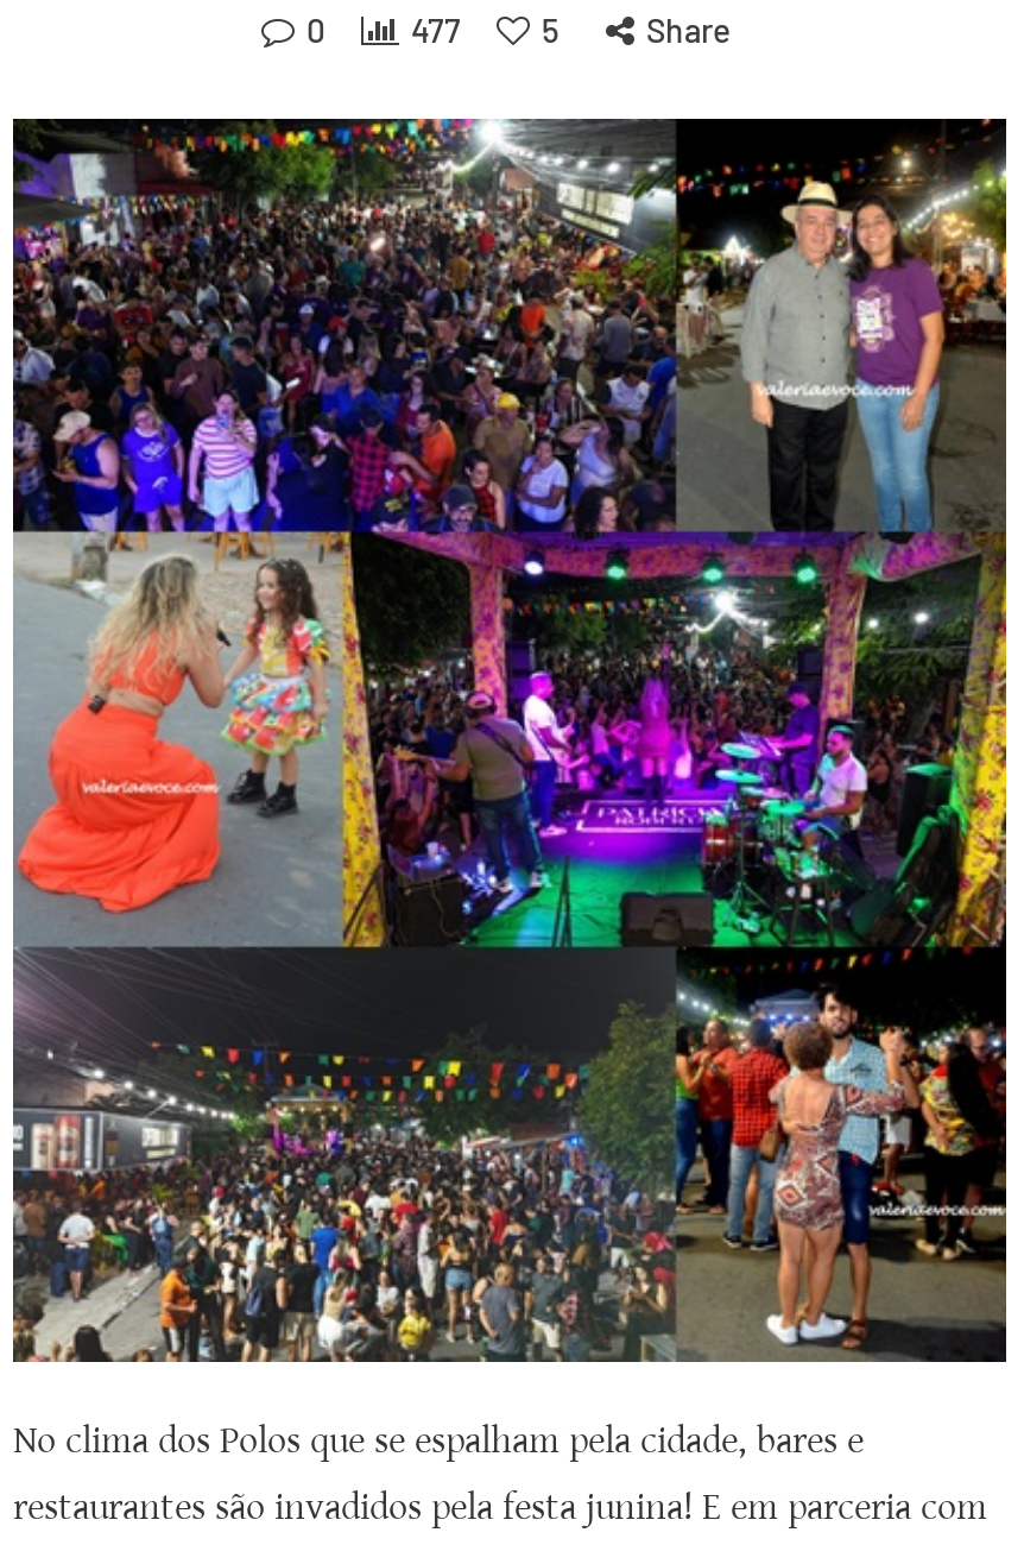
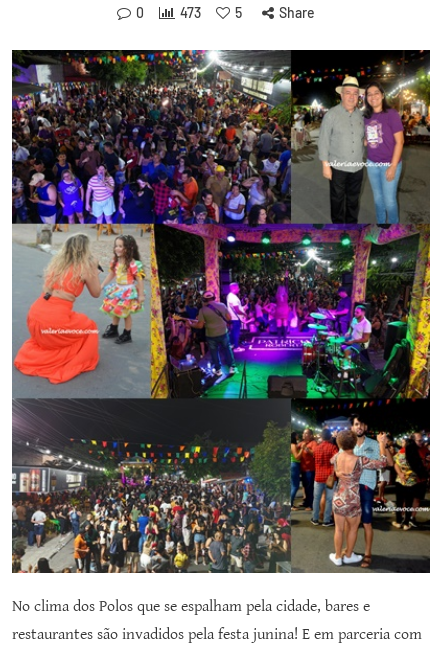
- 477 5
+ 473 5
